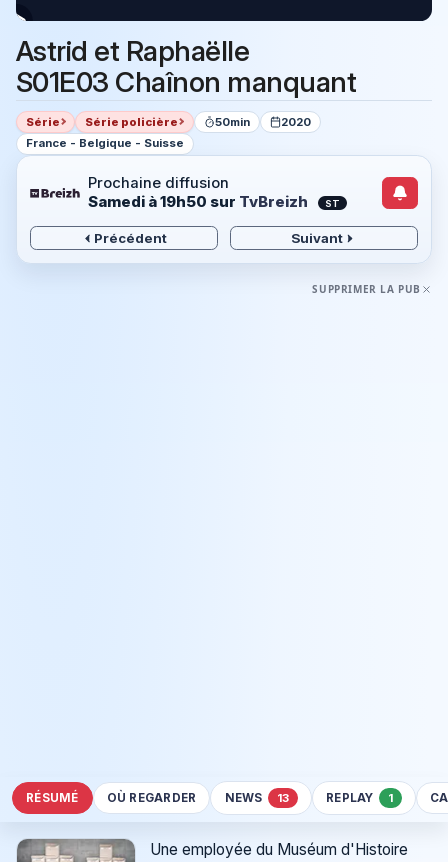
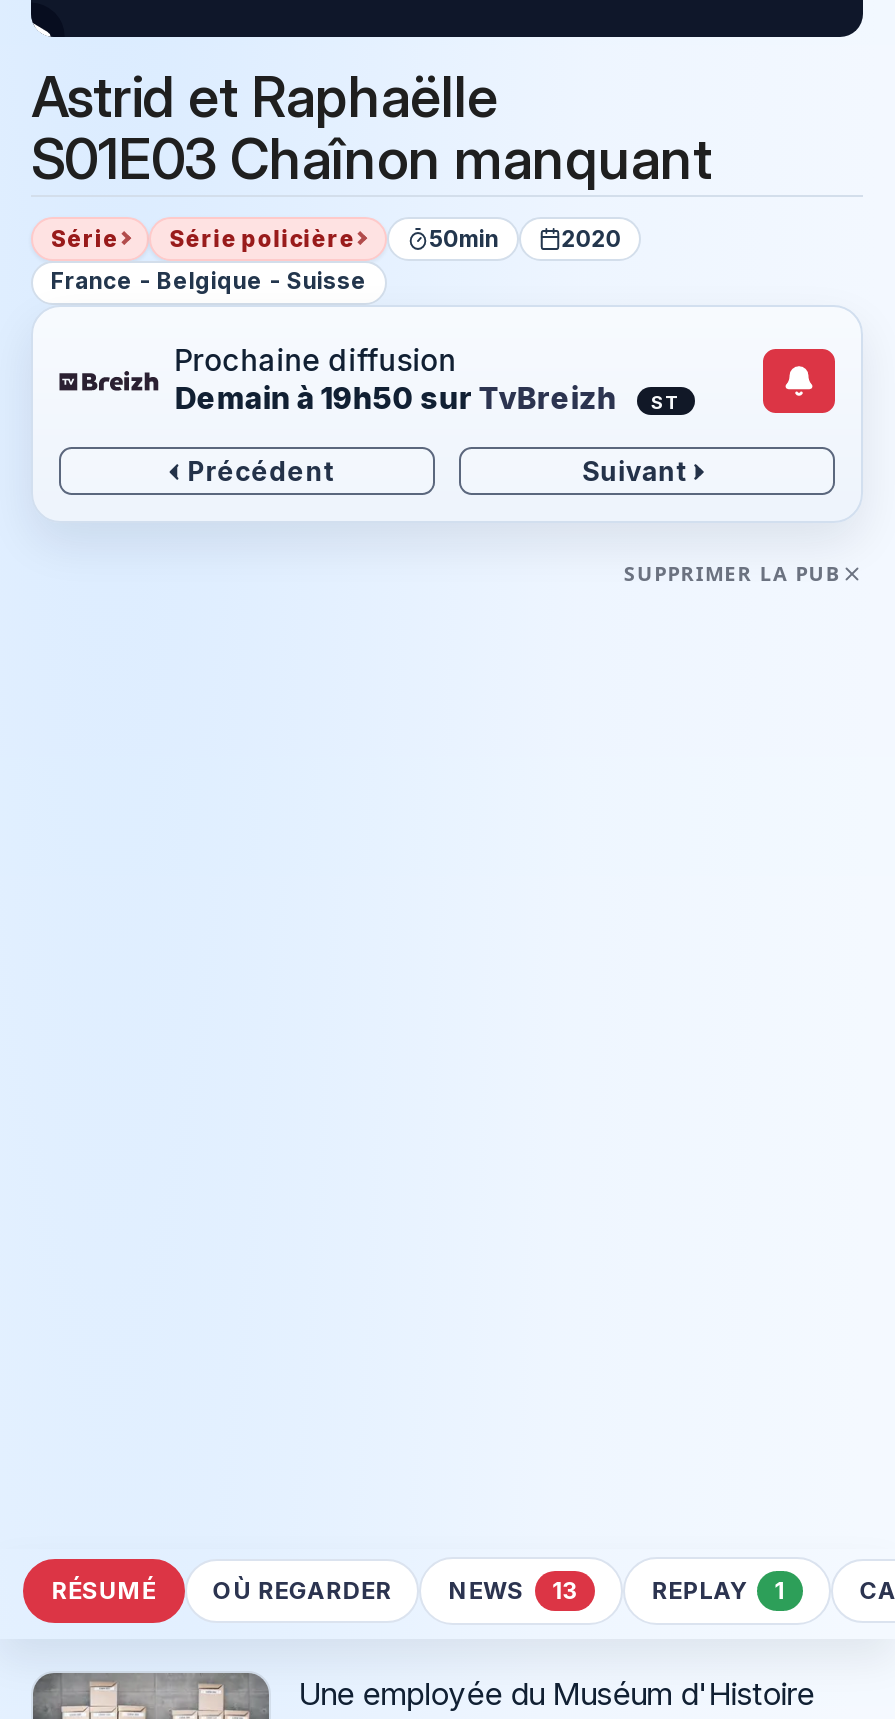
- Samedi à 19h50 sur TvBreizh
+ Demain à 19h50 sur TvBreizh
